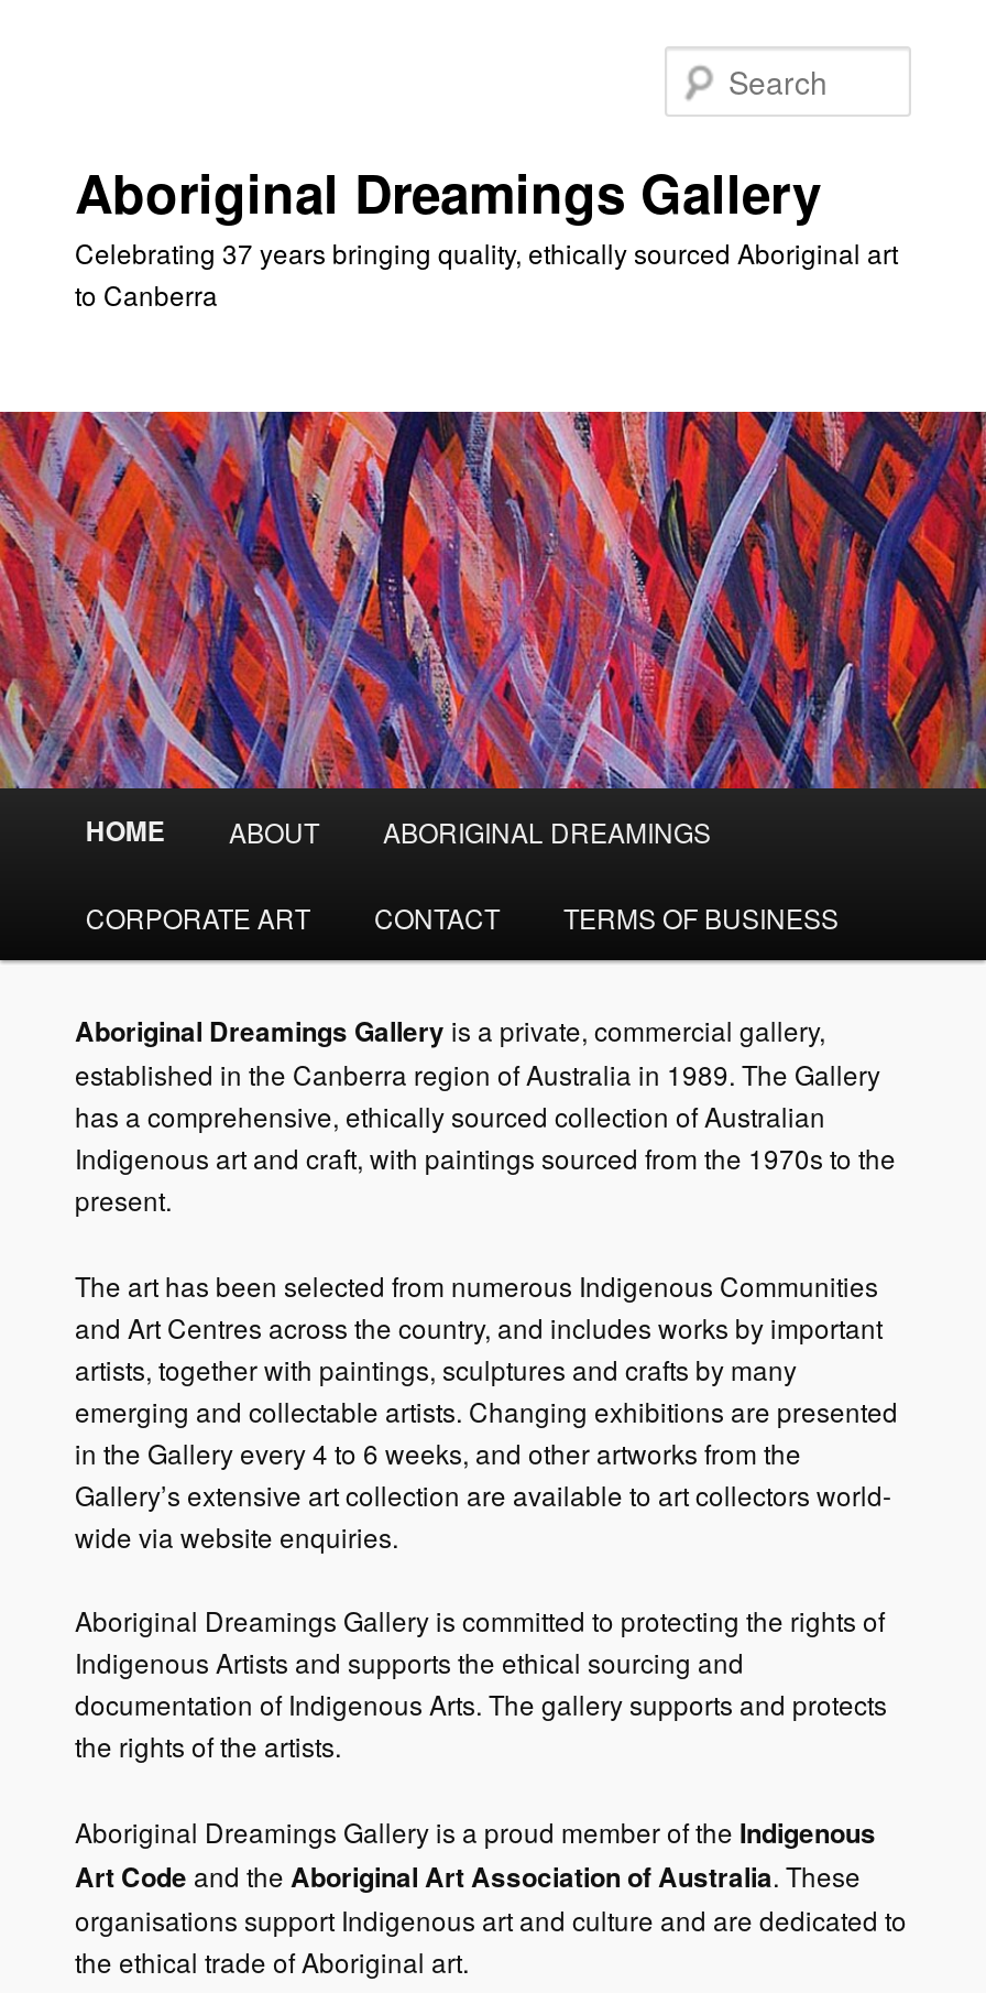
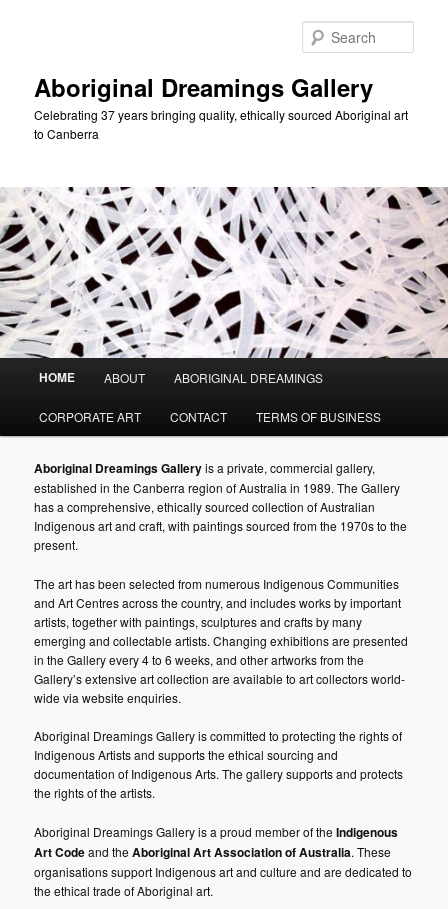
- [image]
+ [image]
